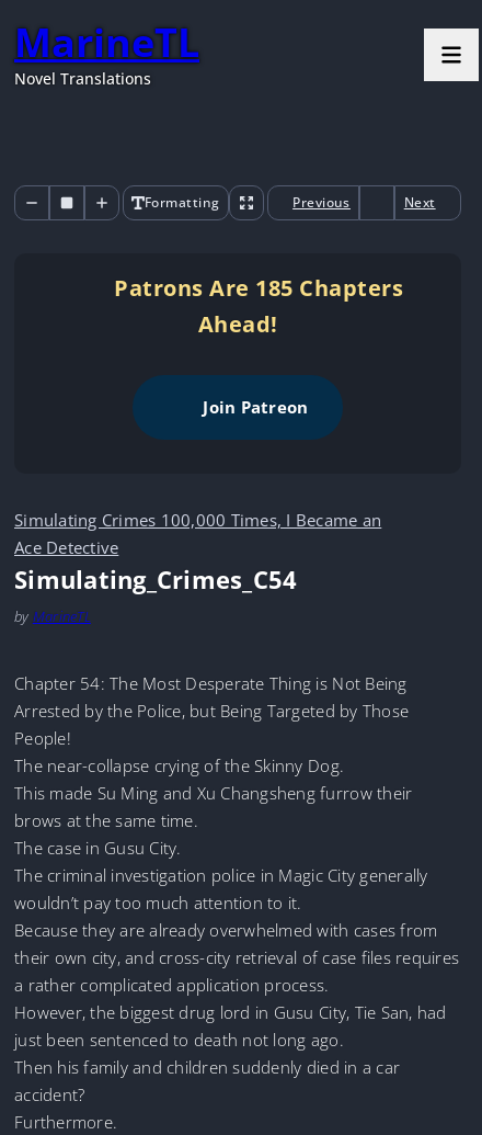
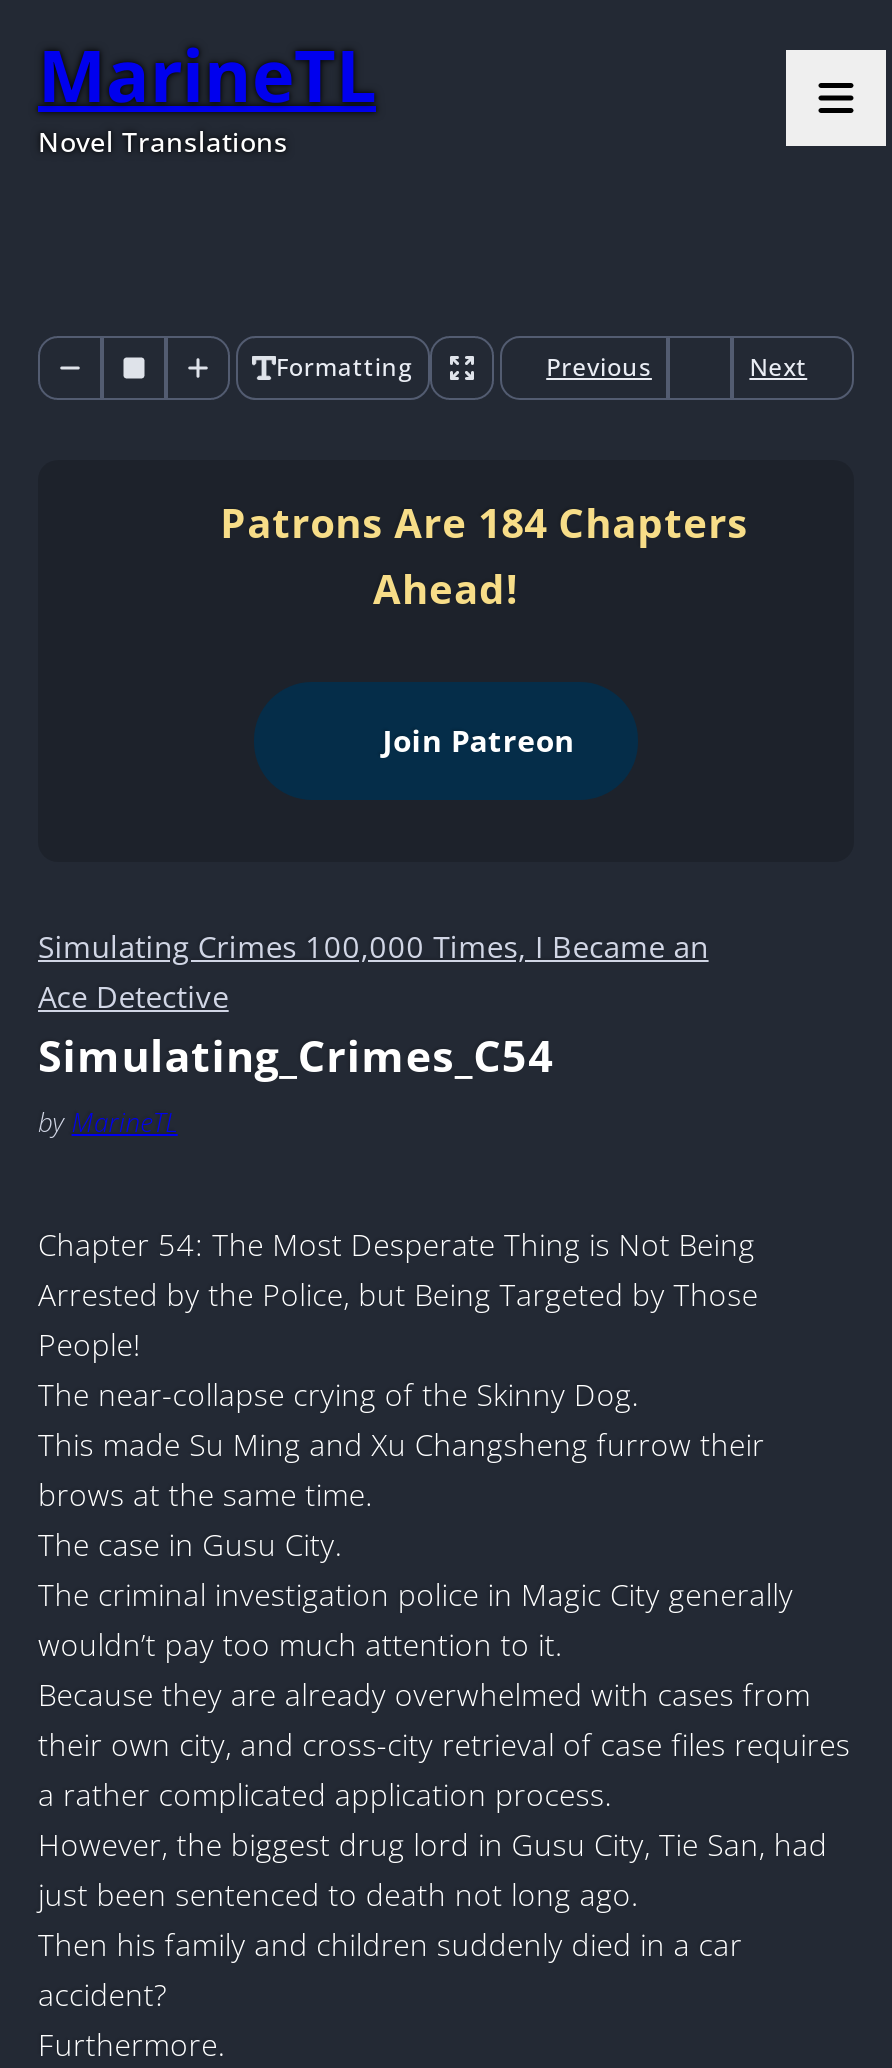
- Patrons Are 185 Chapters
+ Patrons Are 184 Chapters
